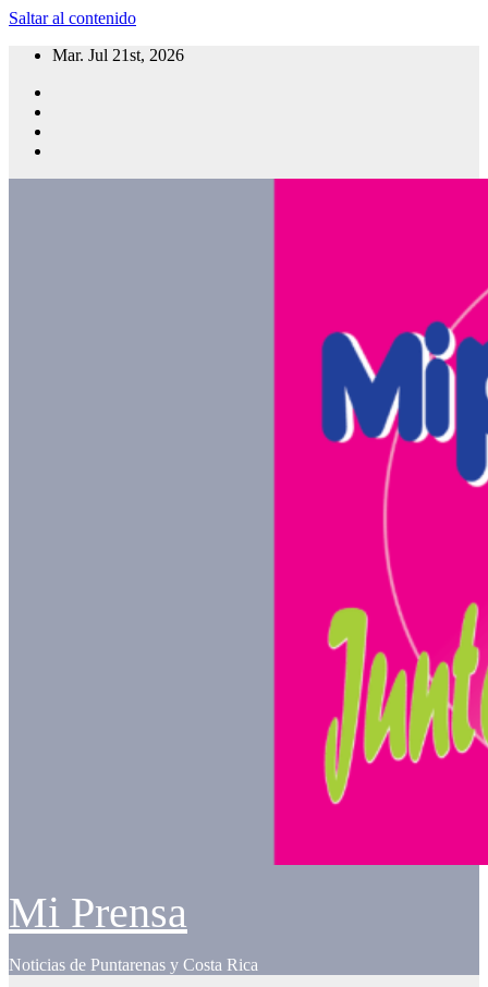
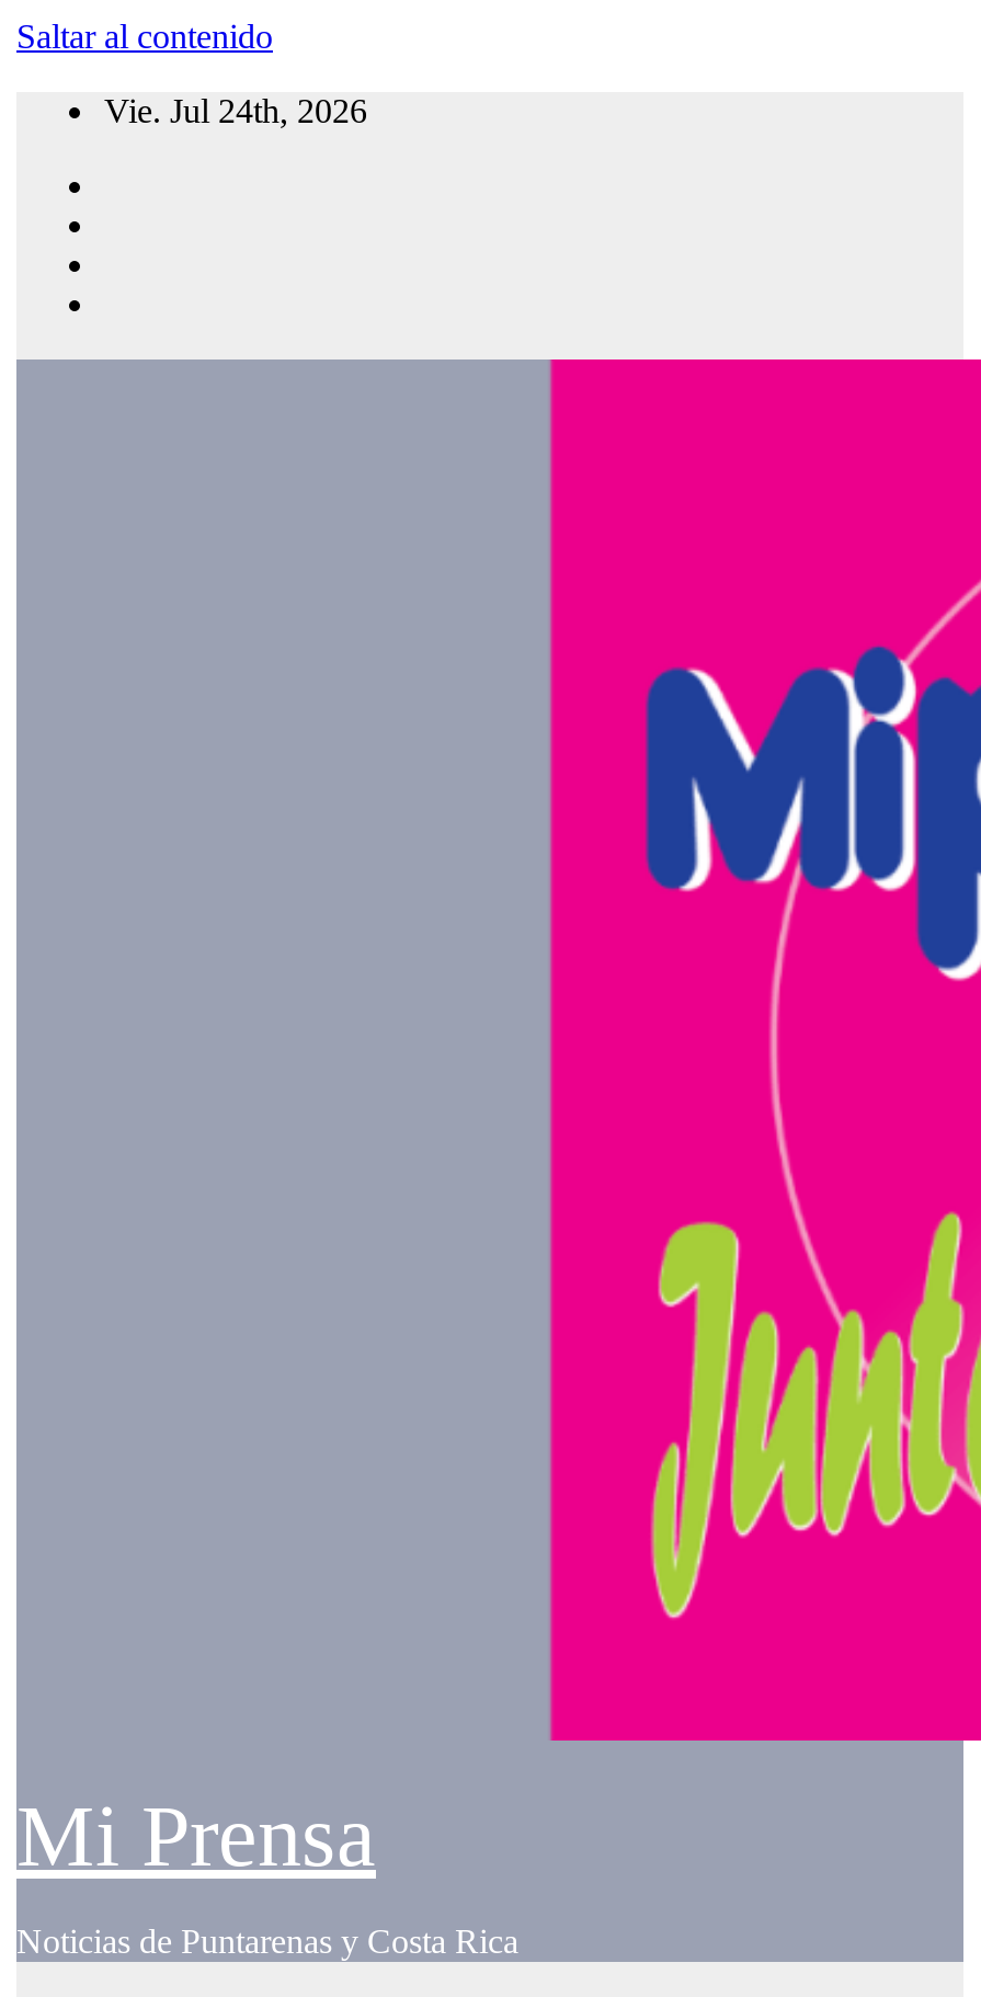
- Mar. Jul 21st, 2026
+ Vie. Jul 24th, 2026
